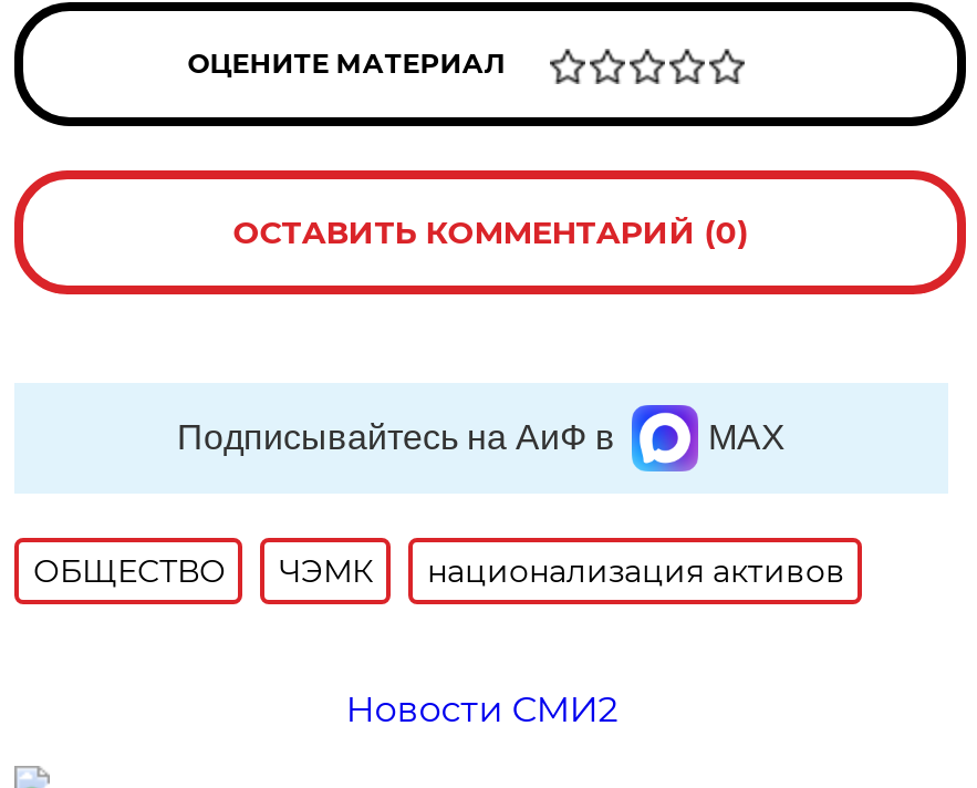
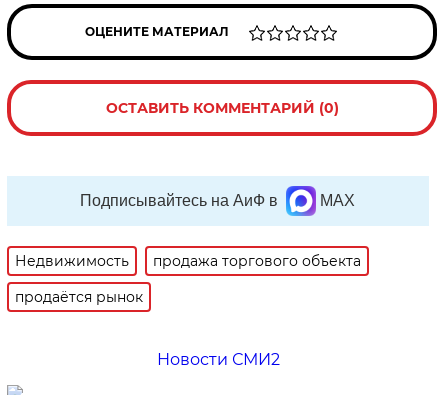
- ОБЩЕСТВО
- ЧЭМК
- национализация активов
+ Недвижимость
+ продажа торгового объекта
+ продаётся рынок
